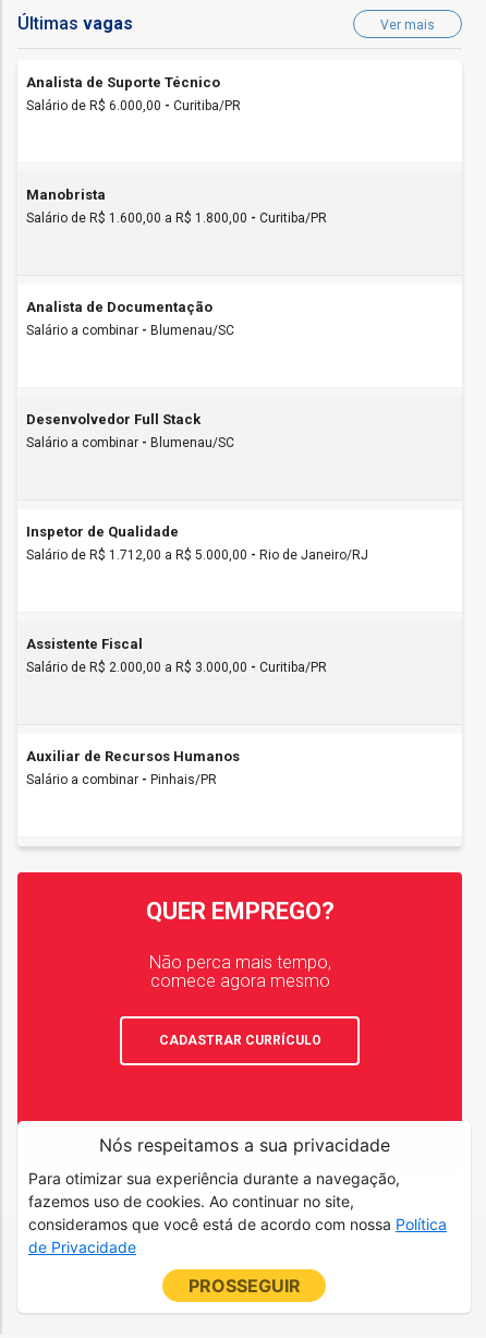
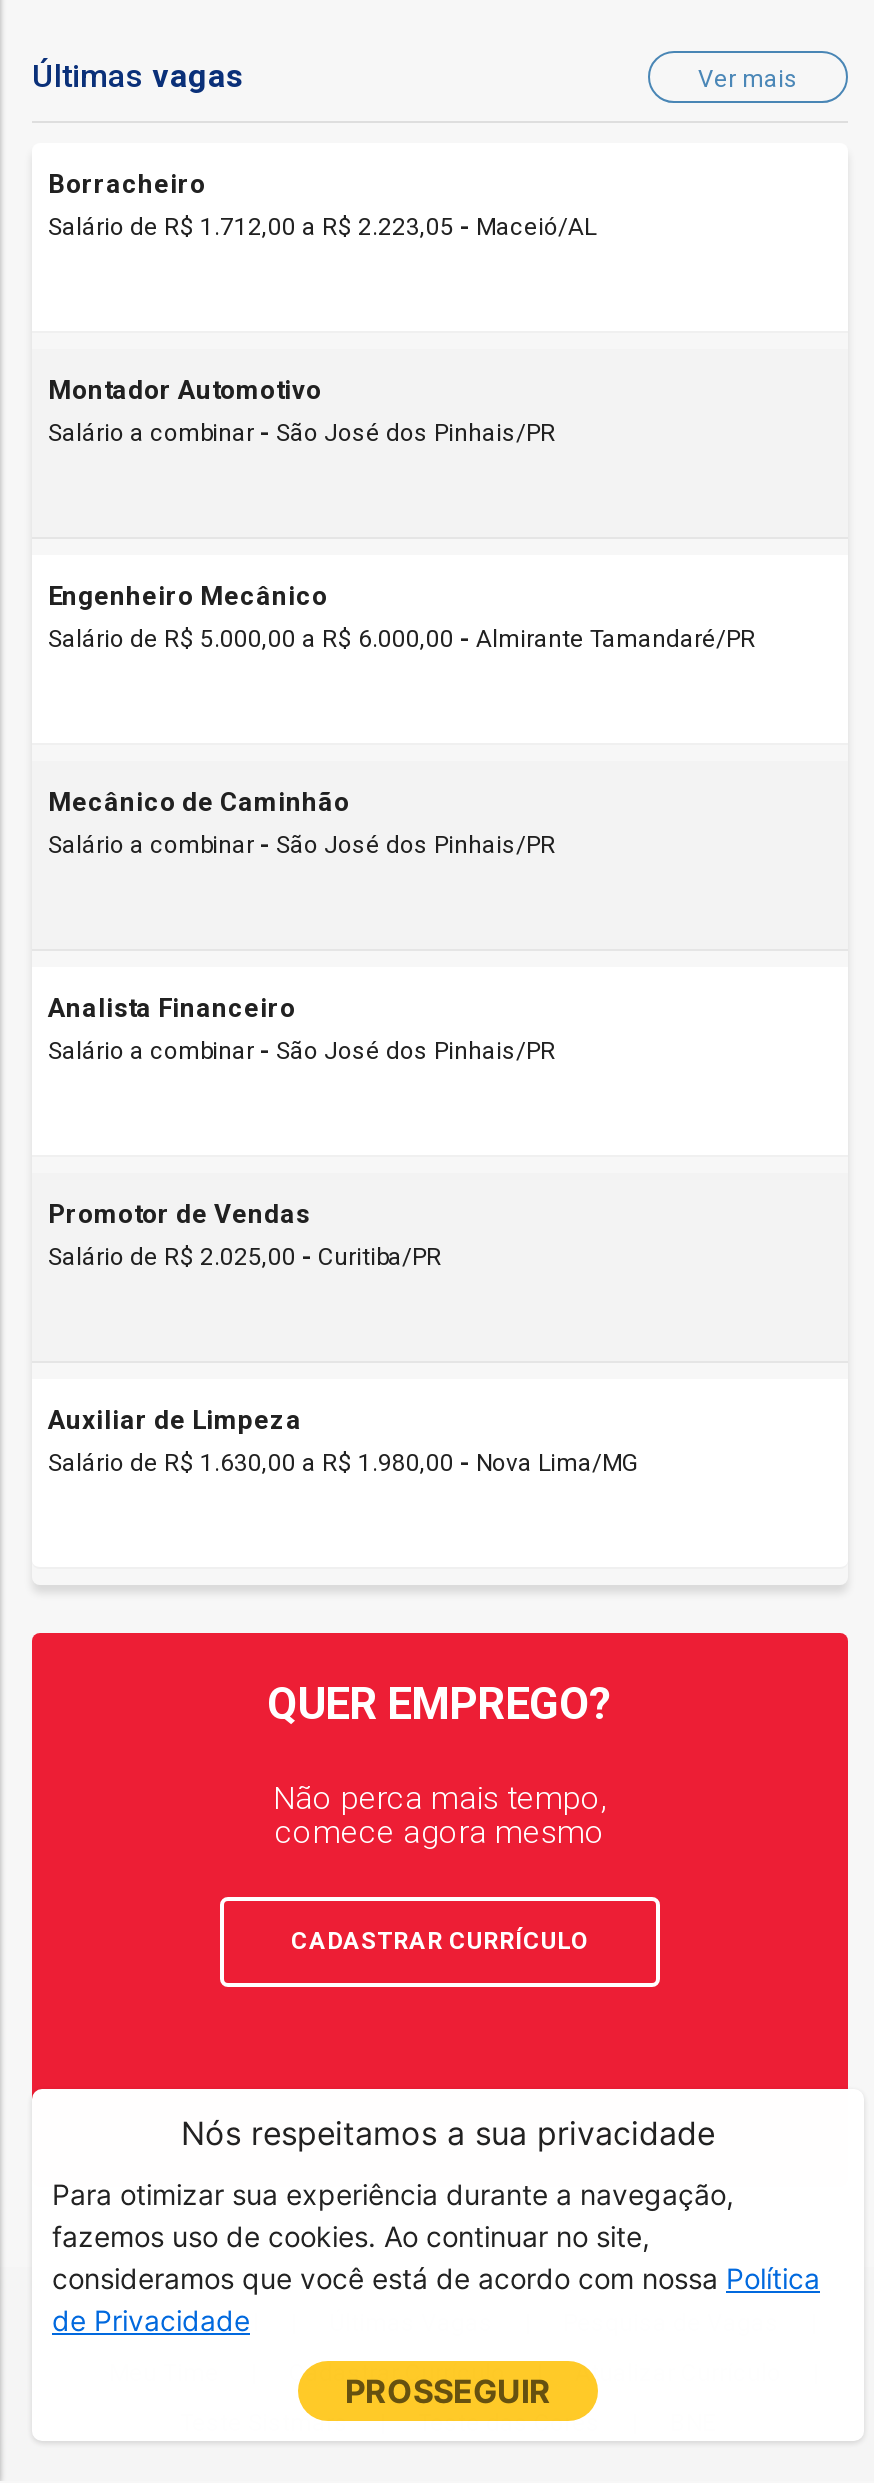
- Analista de Suporte Técnico
+ Borracheiro

- Salário de R$ 6.000,00 - Curitiba/PR
+ Salário de R$ 1.712,00 a R$ 2.223,05 - Maceió/AL

- Manobrista
+ Montador Automotivo

- Salário de R$ 1.600,00 a R$ 1.800,00 - Curitiba/PR
+ Salário a combinar - São José dos Pinhais/PR

- Analista de Documentação
+ Engenheiro Mecânico

- Salário a combinar - Blumenau/SC
+ Salário de R$ 5.000,00 a R$ 6.000,00 - Almirante Tamandaré/PR

- Desenvolvedor Full Stack
+ Mecânico de Caminhão

- Salário a combinar - Blumenau/SC
+ Salário a combinar - São José dos Pinhais/PR

- Inspetor de Qualidade
+ Analista Financeiro

- Salário de R$ 1.712,00 a R$ 5.000,00 - Rio de Janeiro/RJ
+ Salário a combinar - São José dos Pinhais/PR

- Assistente Fiscal
+ Promotor de Vendas

- Salário de R$ 2.000,00 a R$ 3.000,00 - Curitiba/PR
+ Salário de R$ 2.025,00 - Curitiba/PR

- Auxiliar de Recursos Humanos
+ Auxiliar de Limpeza

- Salário a combinar - Pinhais/PR
+ Salário de R$ 1.630,00 a R$ 1.980,00 - Nova Lima/MG
